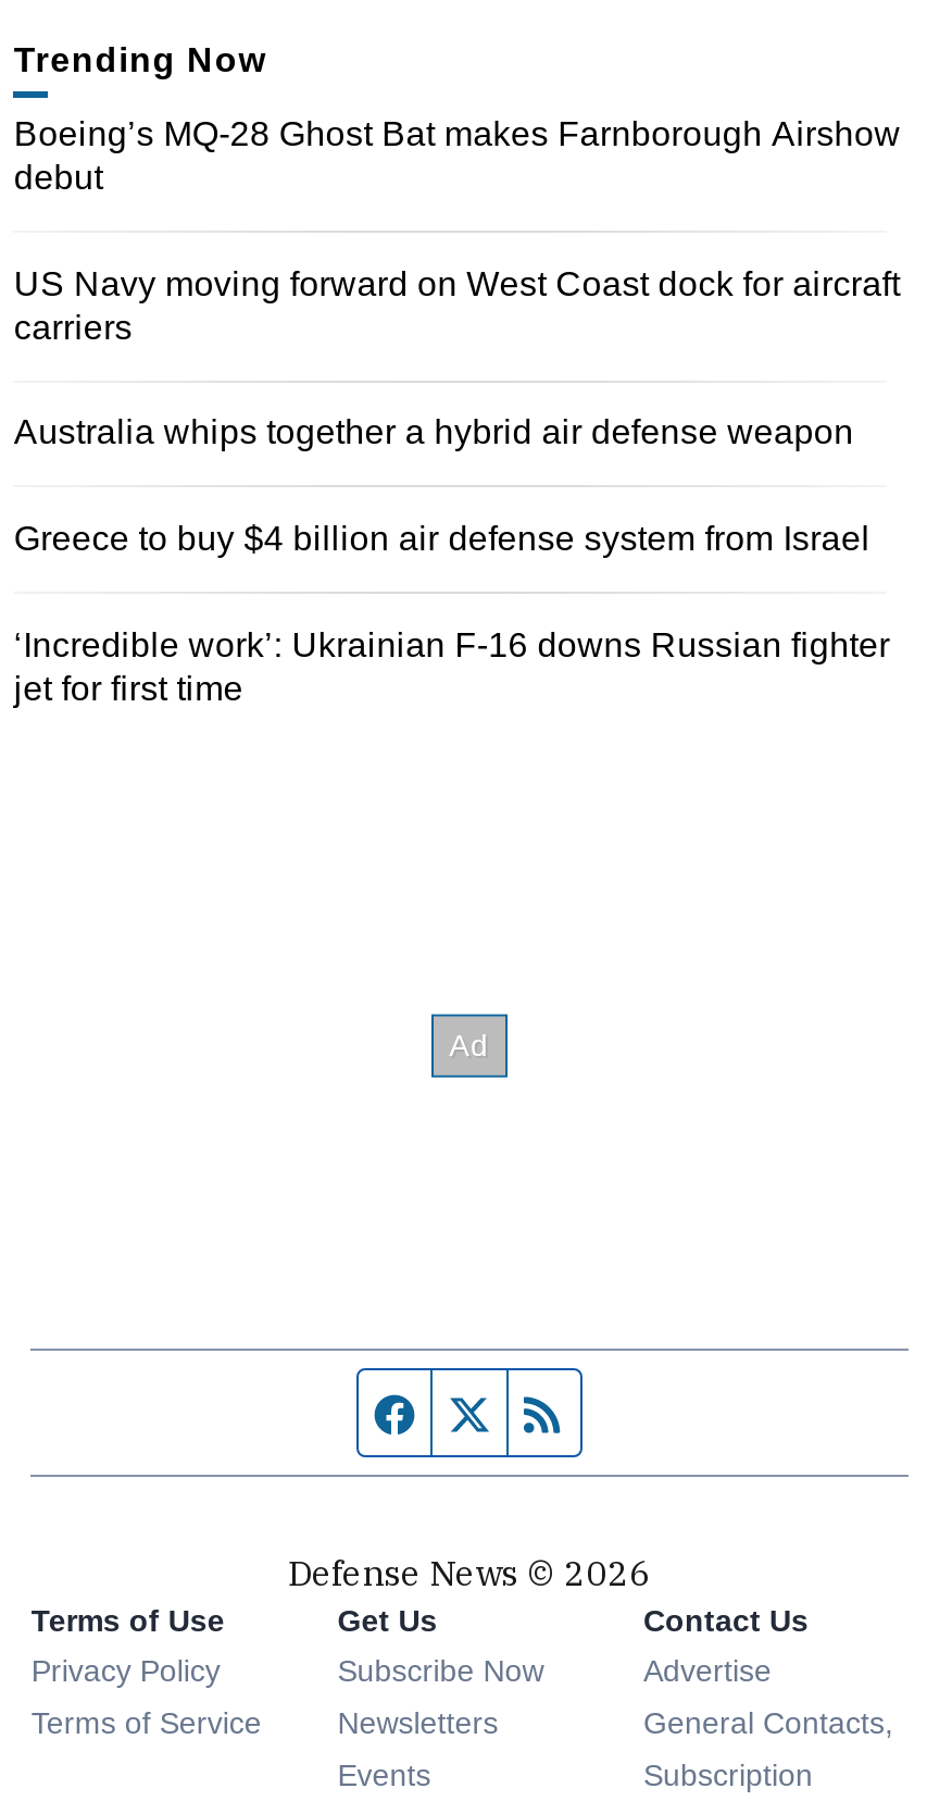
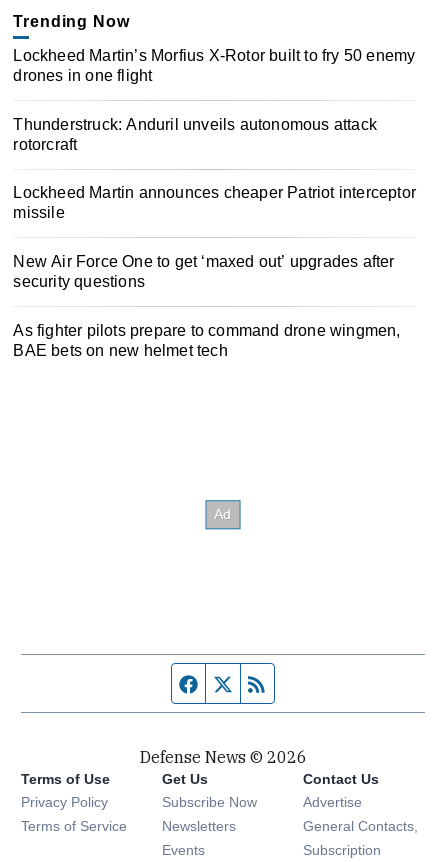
- Boeing’s MQ-28 Ghost Bat makes Farnborough Airshow
- debut
+ Lockheed Martin’s Morfius X-Rotor built to fry 50 enemy
+ drones in one flight

- US Navy moving forward on West Coast dock for aircraft
- carriers
+ Thunderstruck: Anduril unveils autonomous attack
+ rotorcraft

- Australia whips together a hybrid air defense weapon
+ Lockheed Martin announces cheaper Patriot interceptor
+ missile

- Greece to buy $4 billion air defense system from Israel
+ New Air Force One to get ‘maxed out’ upgrades after
+ security questions

- ‘Incredible work’: Ukrainian F-16 downs Russian fighter
- jet for first time
+ As fighter pilots prepare to command drone wingmen,
+ BAE bets on new helmet tech
